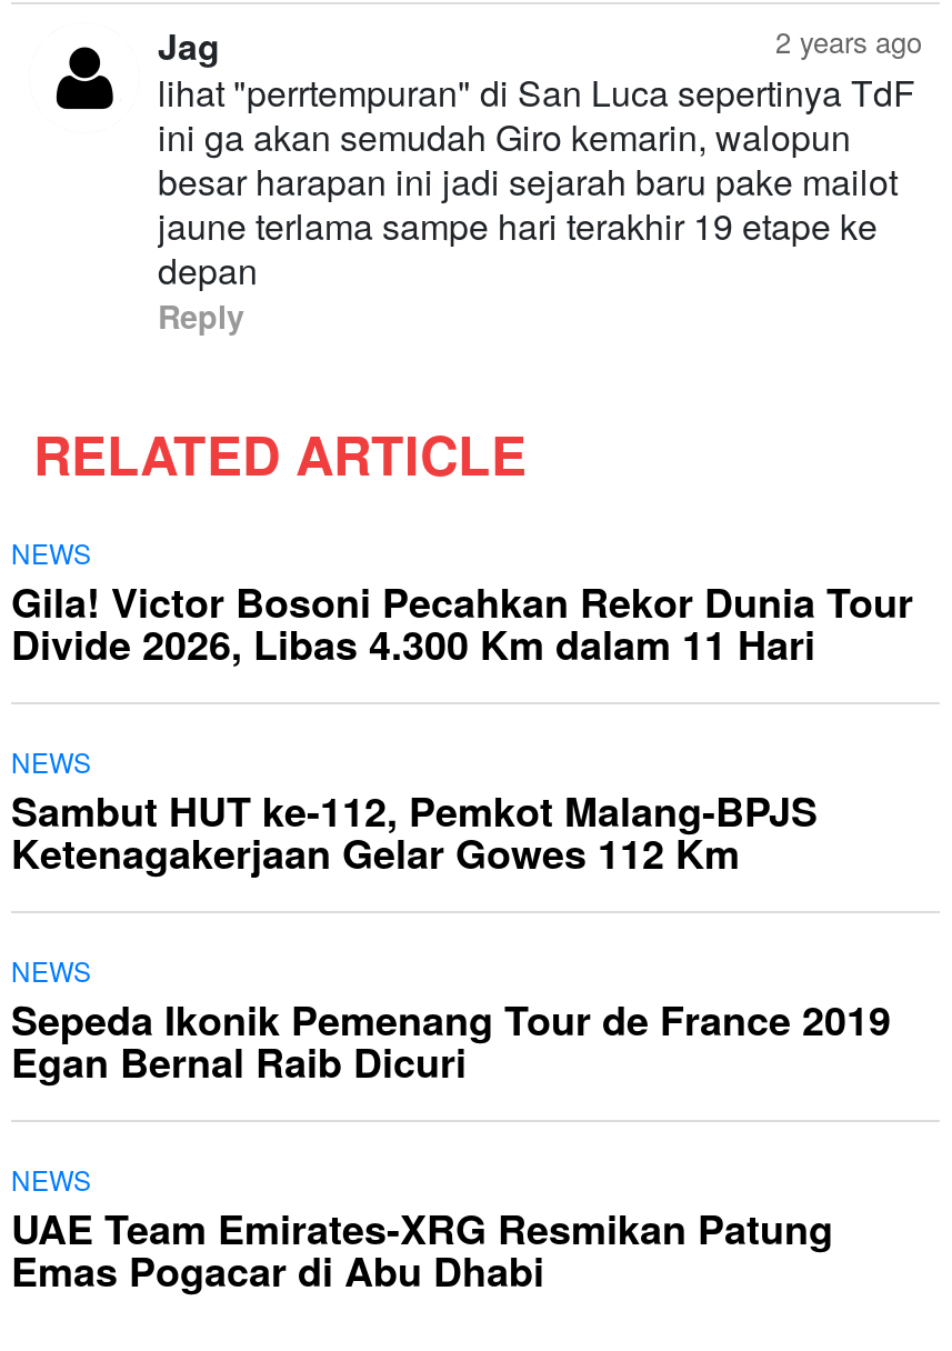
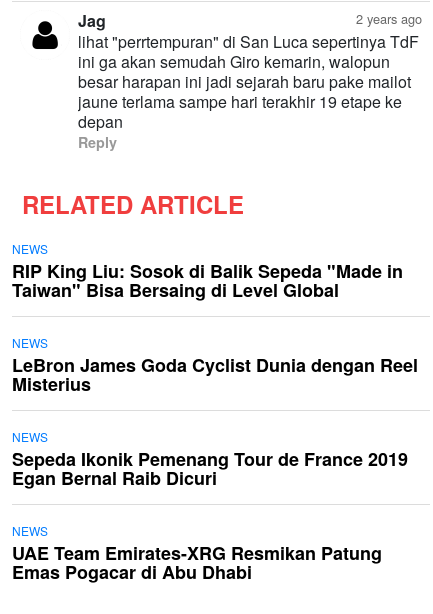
- Gila! Victor Bosoni Pecahkan Rekor Dunia Tour
- Divide 2026, Libas 4.300 Km dalam 11 Hari
+ RIP King Liu: Sosok di Balik Sepeda "Made in
+ Taiwan" Bisa Bersaing di Level Global

- Sambut HUT ke-112, Pemkot Malang-BPJS
- Ketenagakerjaan Gelar Gowes 112 Km
+ LeBron James Goda Cyclist Dunia dengan Reel
+ Misterius
